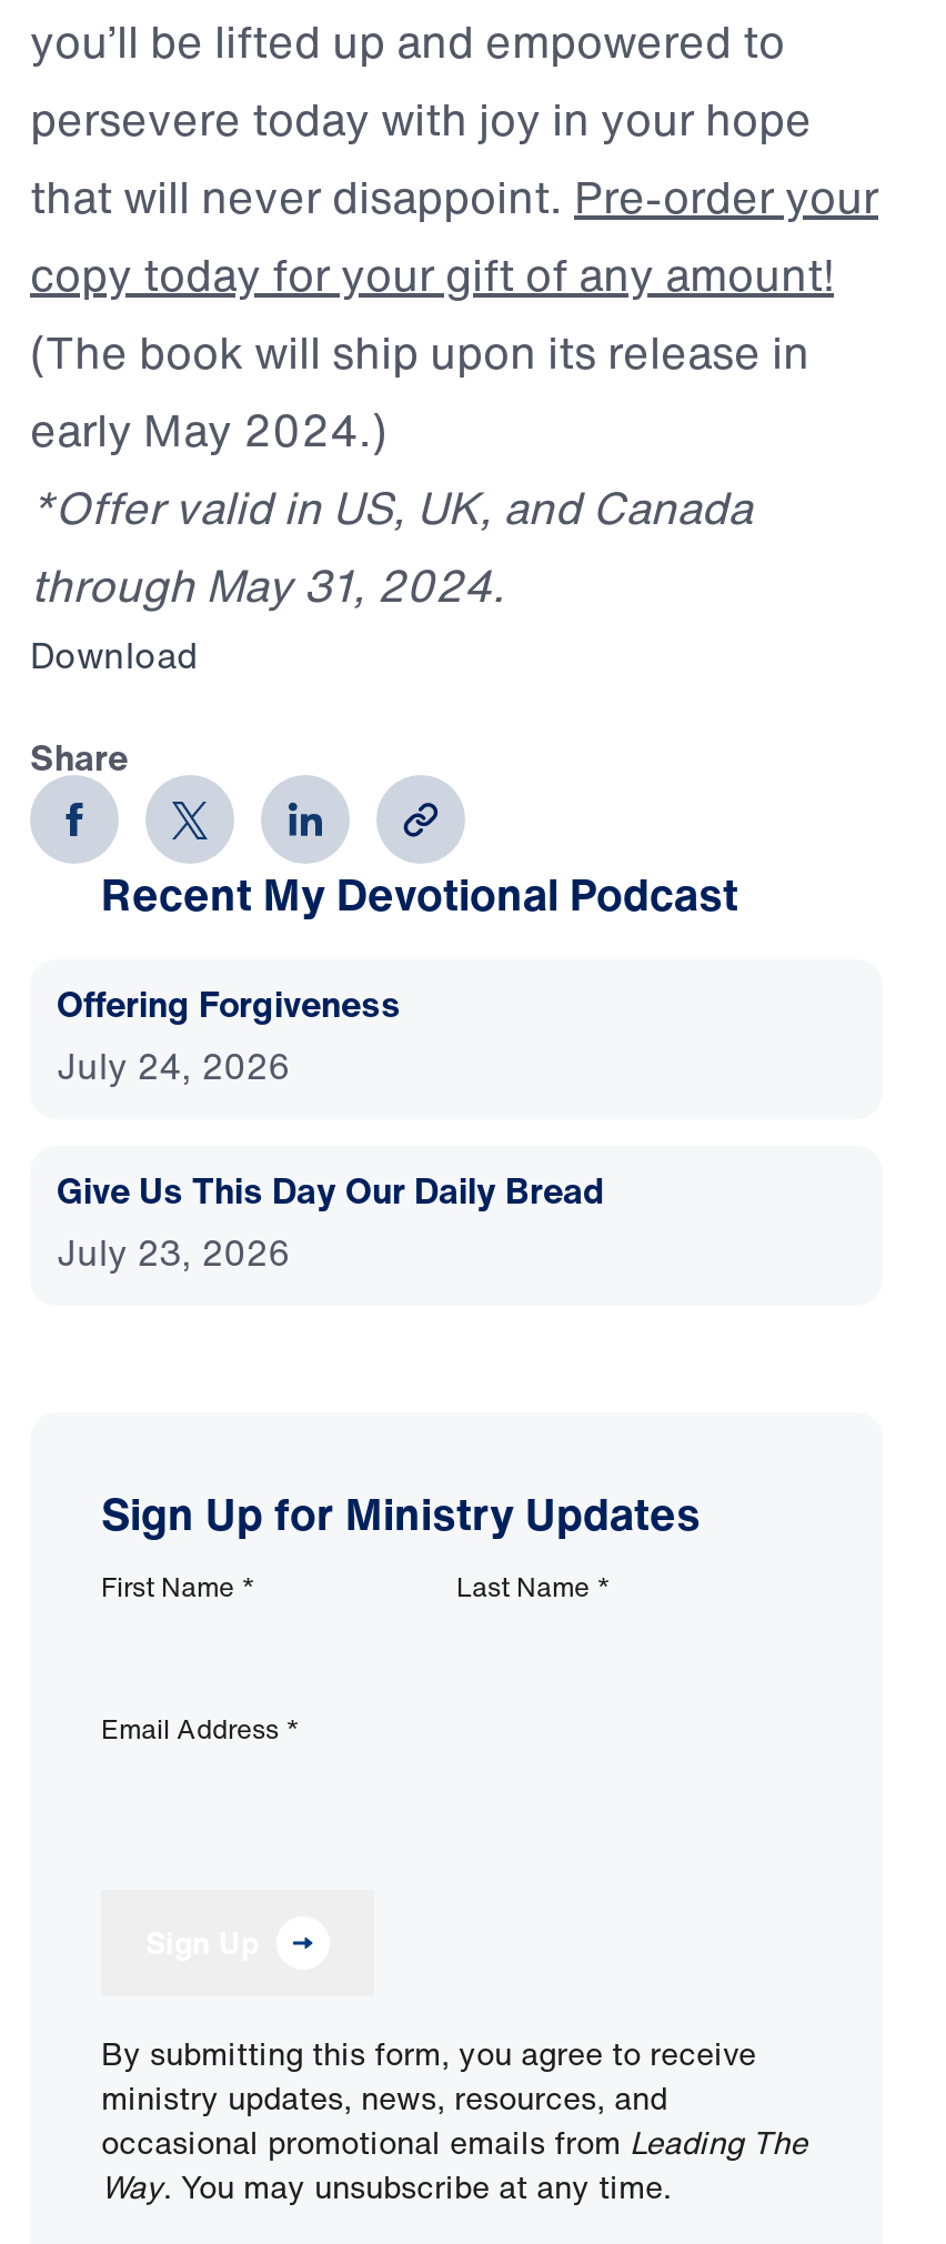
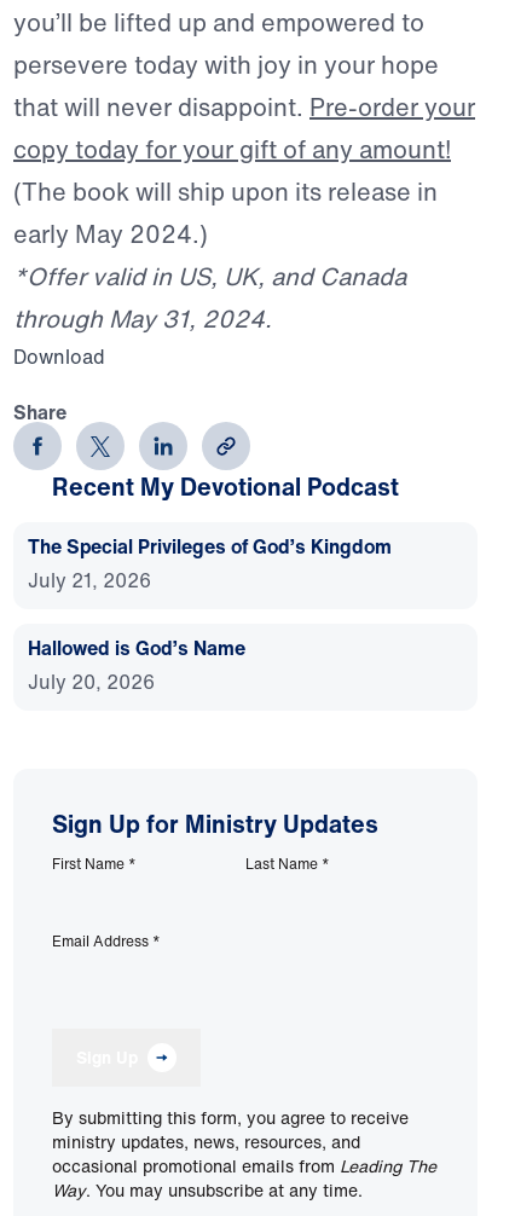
- Offering Forgiveness
- July 24, 2026
+ The Special Privileges of God’s Kingdom
+ July 21, 2026

- Give Us This Day Our Daily Bread
- July 23, 2026
+ Hallowed is God’s Name
+ July 20, 2026
